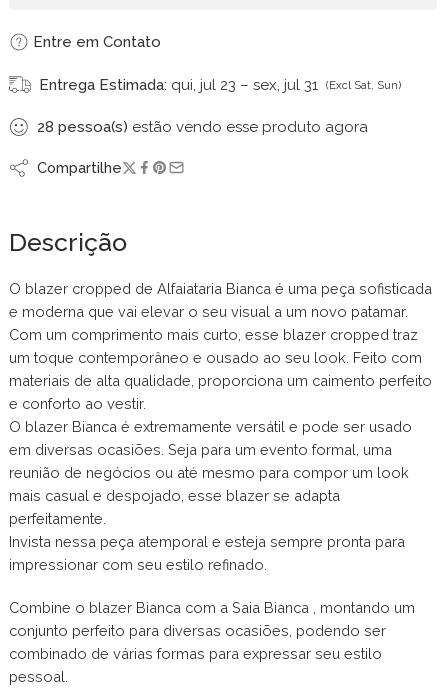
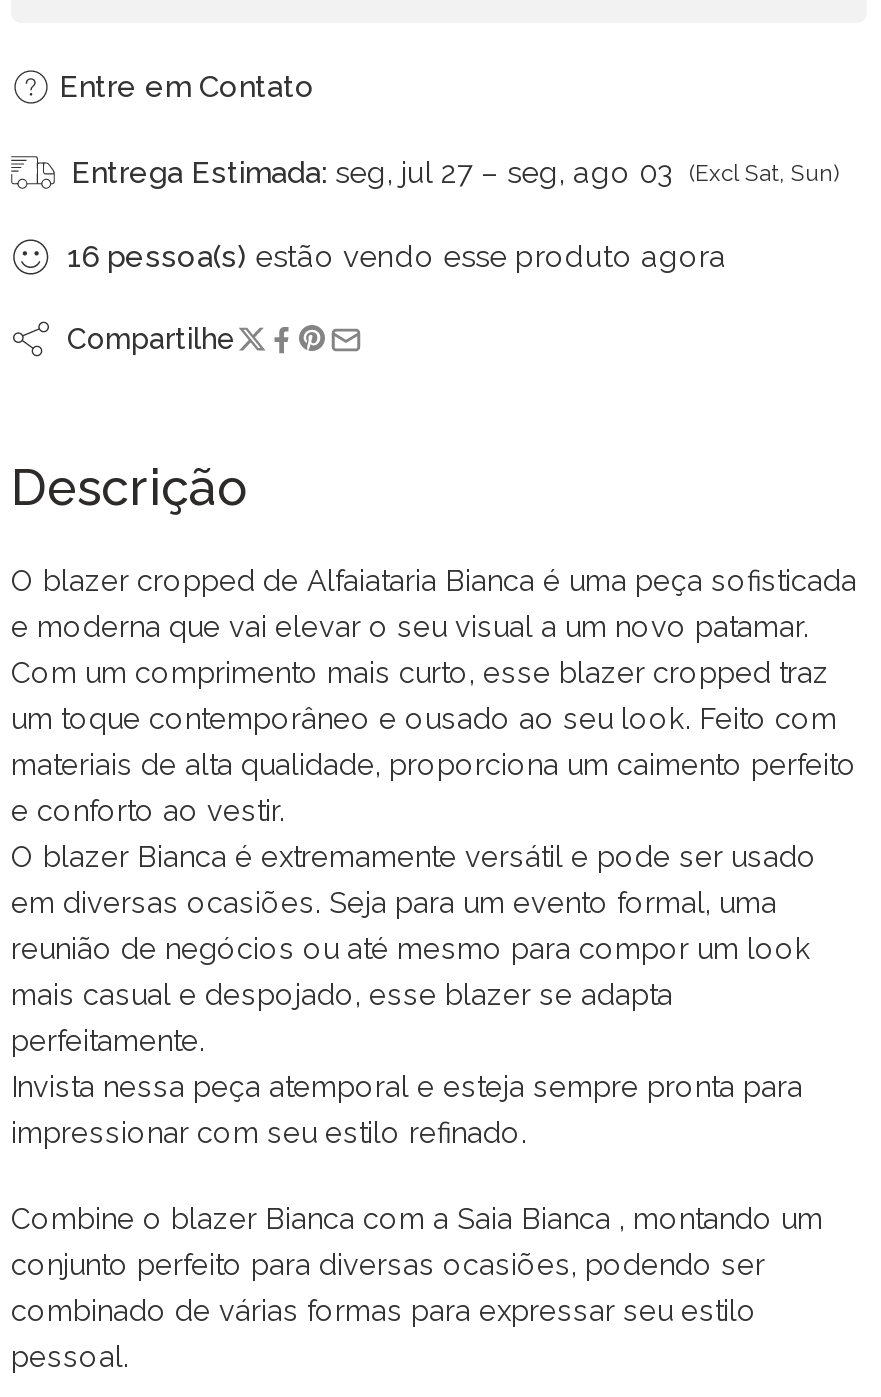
- Entrega Estimada: qui, jul 23 – sex, jul 31 (Excl Sat, Sun)
+ Entrega Estimada: seg, jul 27 – seg, ago 03 (Excl Sat, Sun)

- 28 pessoa(s) estão vendo esse produto agora
+ 16 pessoa(s) estão vendo esse produto agora
